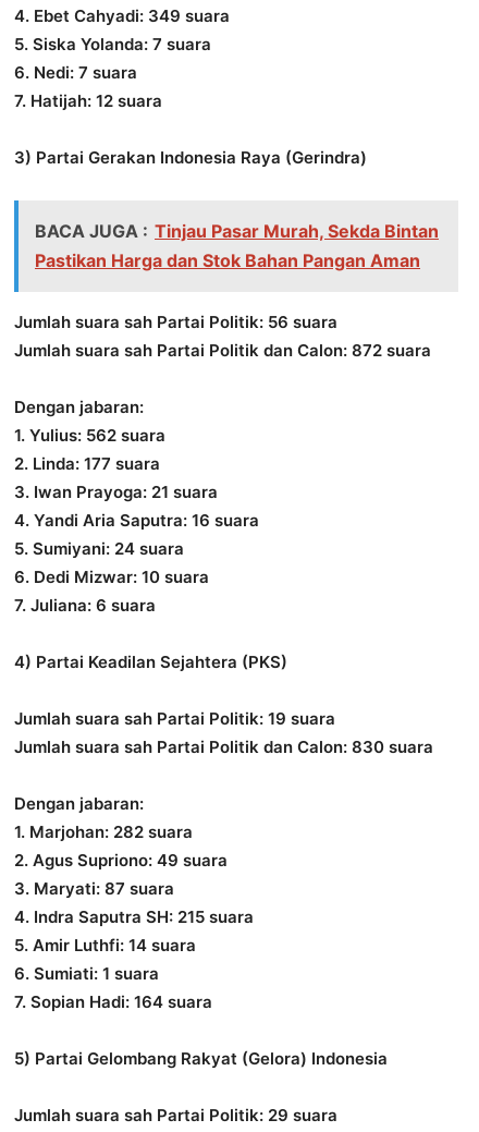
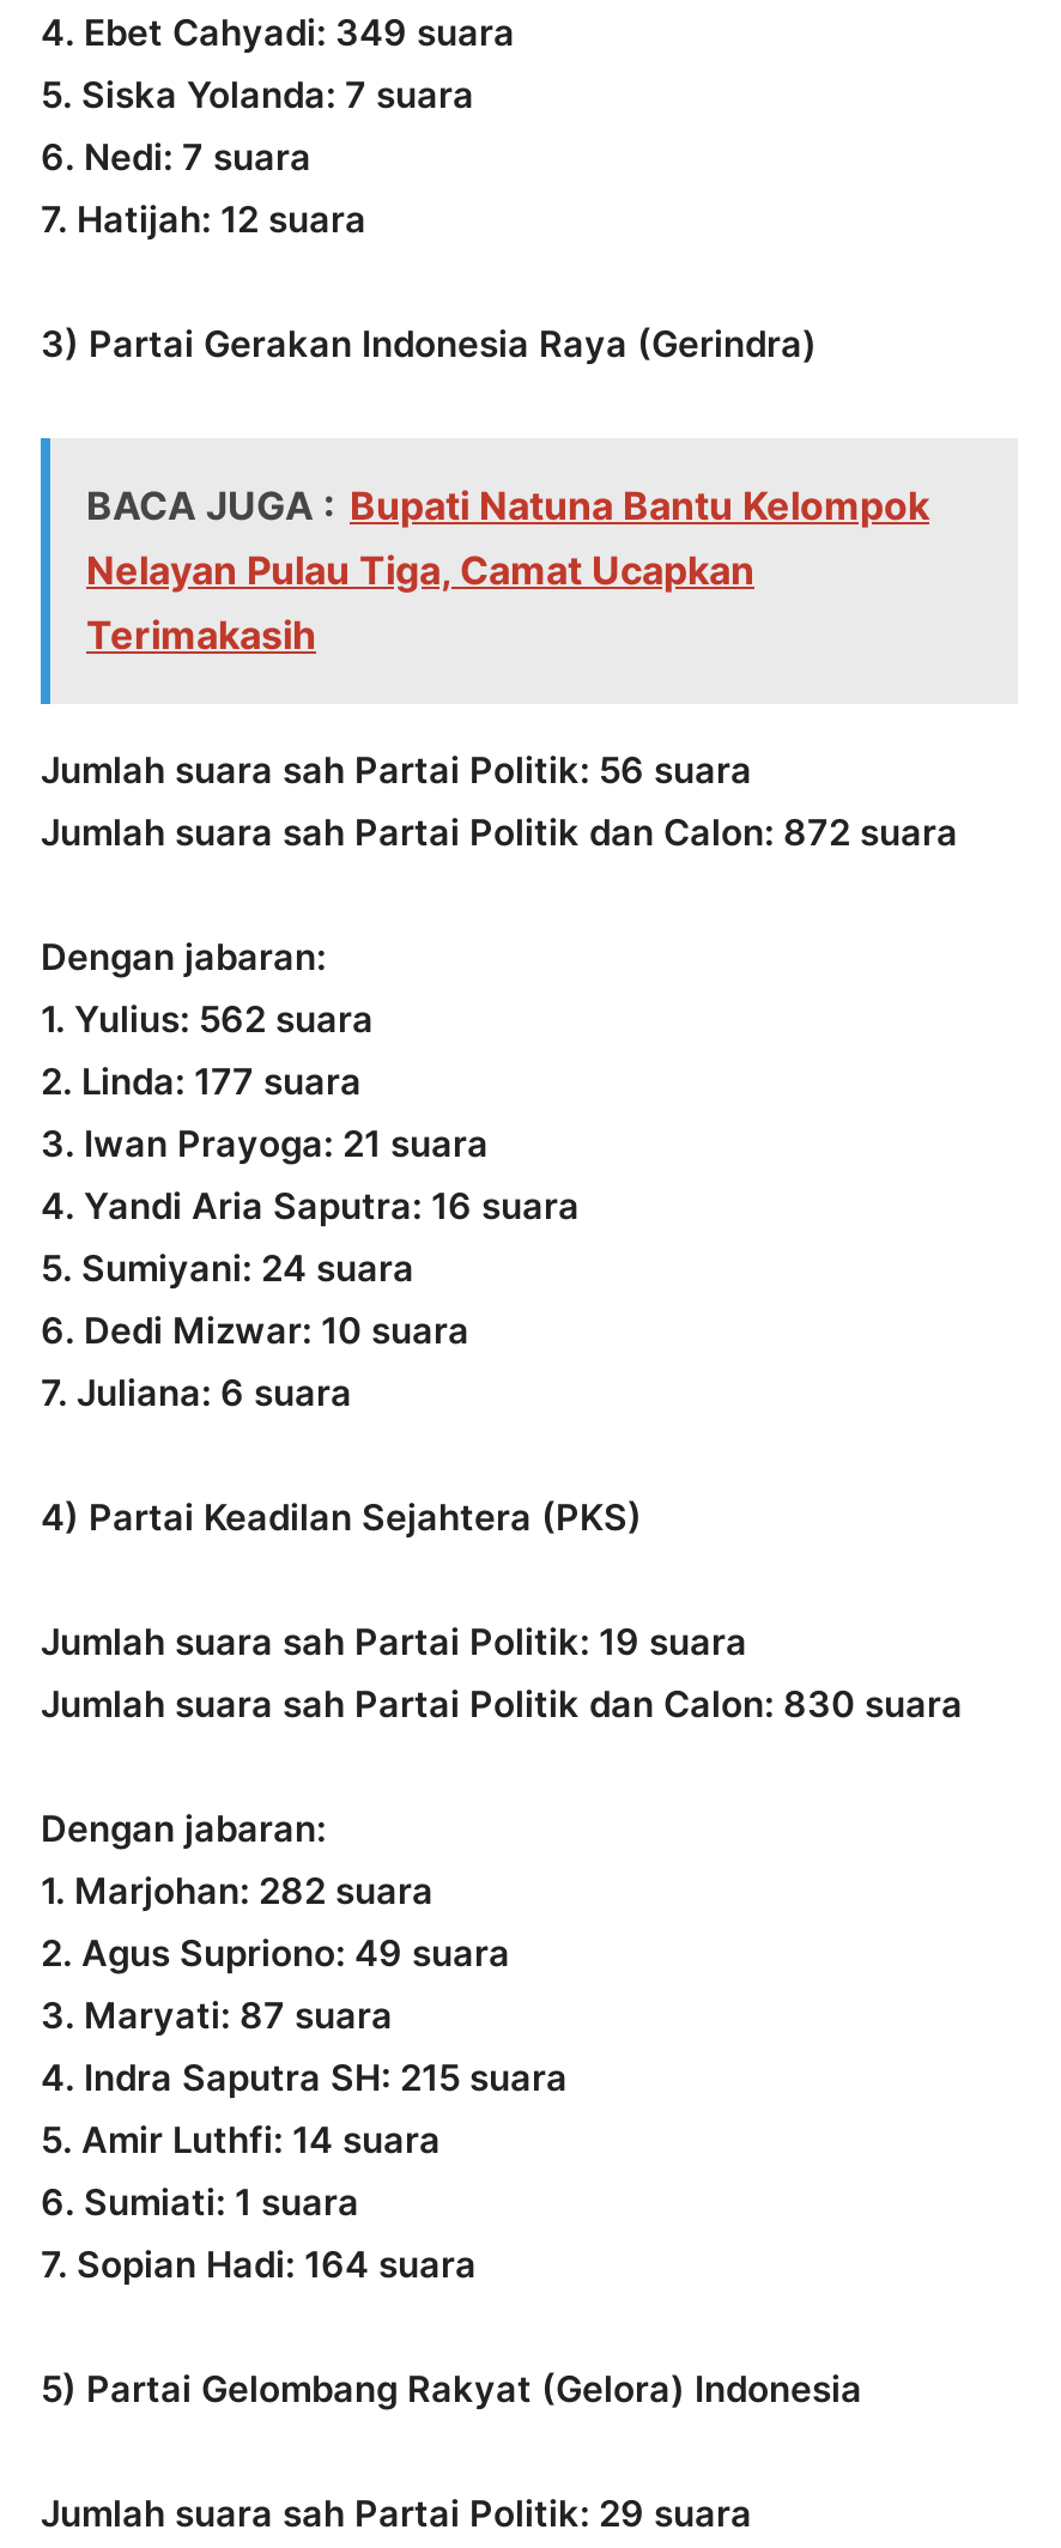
- BACA JUGA : Tinjau Pasar Murah, Sekda Bintan
- Pastikan Harga dan Stok Bahan Pangan Aman
+ BACA JUGA : Bupati Natuna Bantu Kelompok
+ Nelayan Pulau Tiga, Camat Ucapkan
+ Terimakasih
